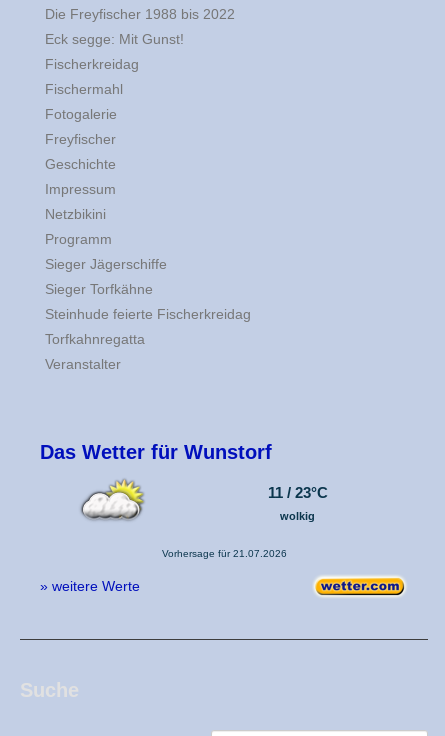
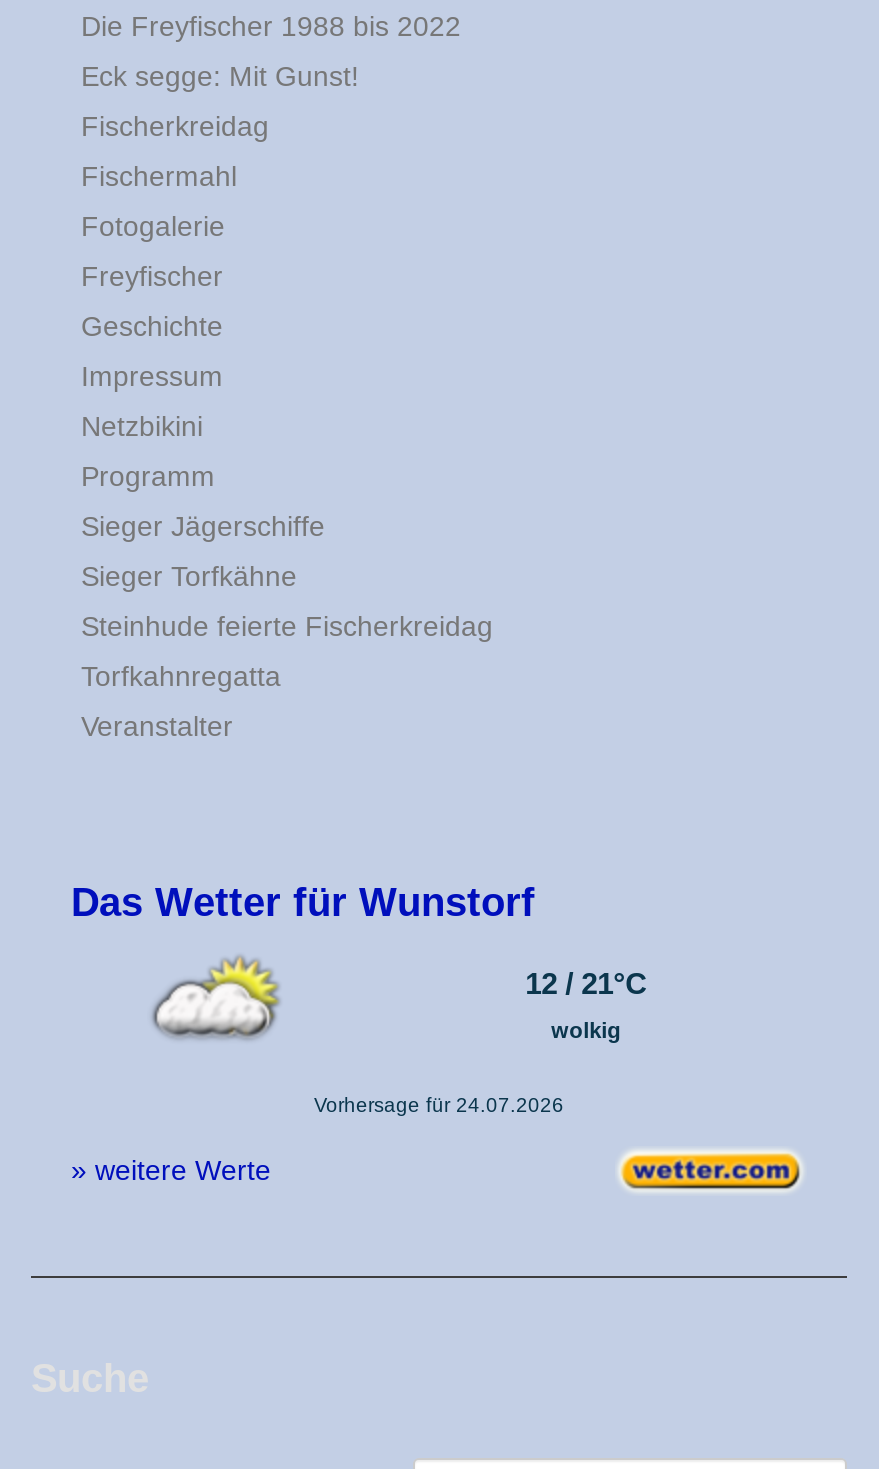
- 11 / 23°C
+ 12 / 21°C

- Vorhersage für 21.07.2026
+ Vorhersage für 24.07.2026
